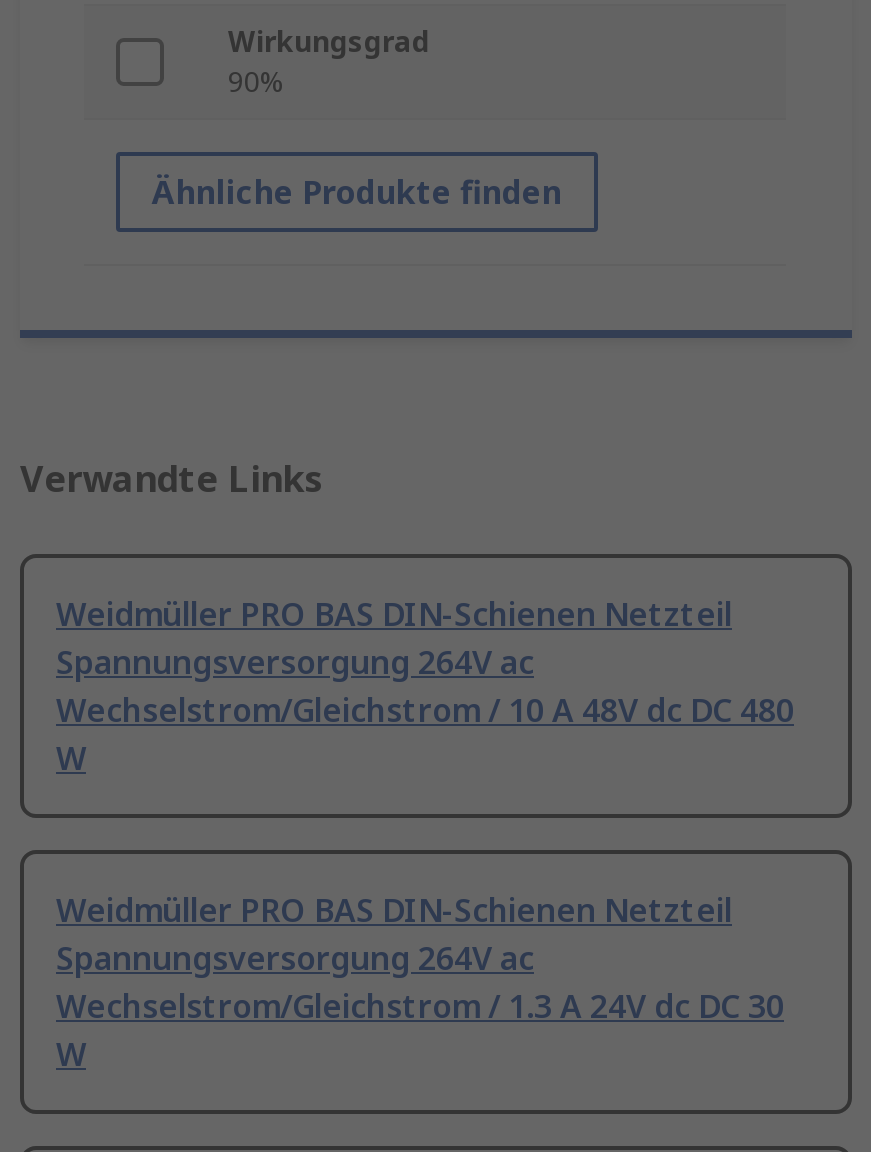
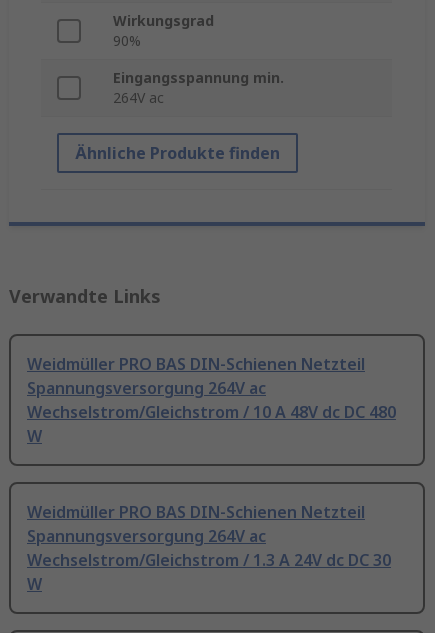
+ Eingangsspannung min.
+ 264V ac
